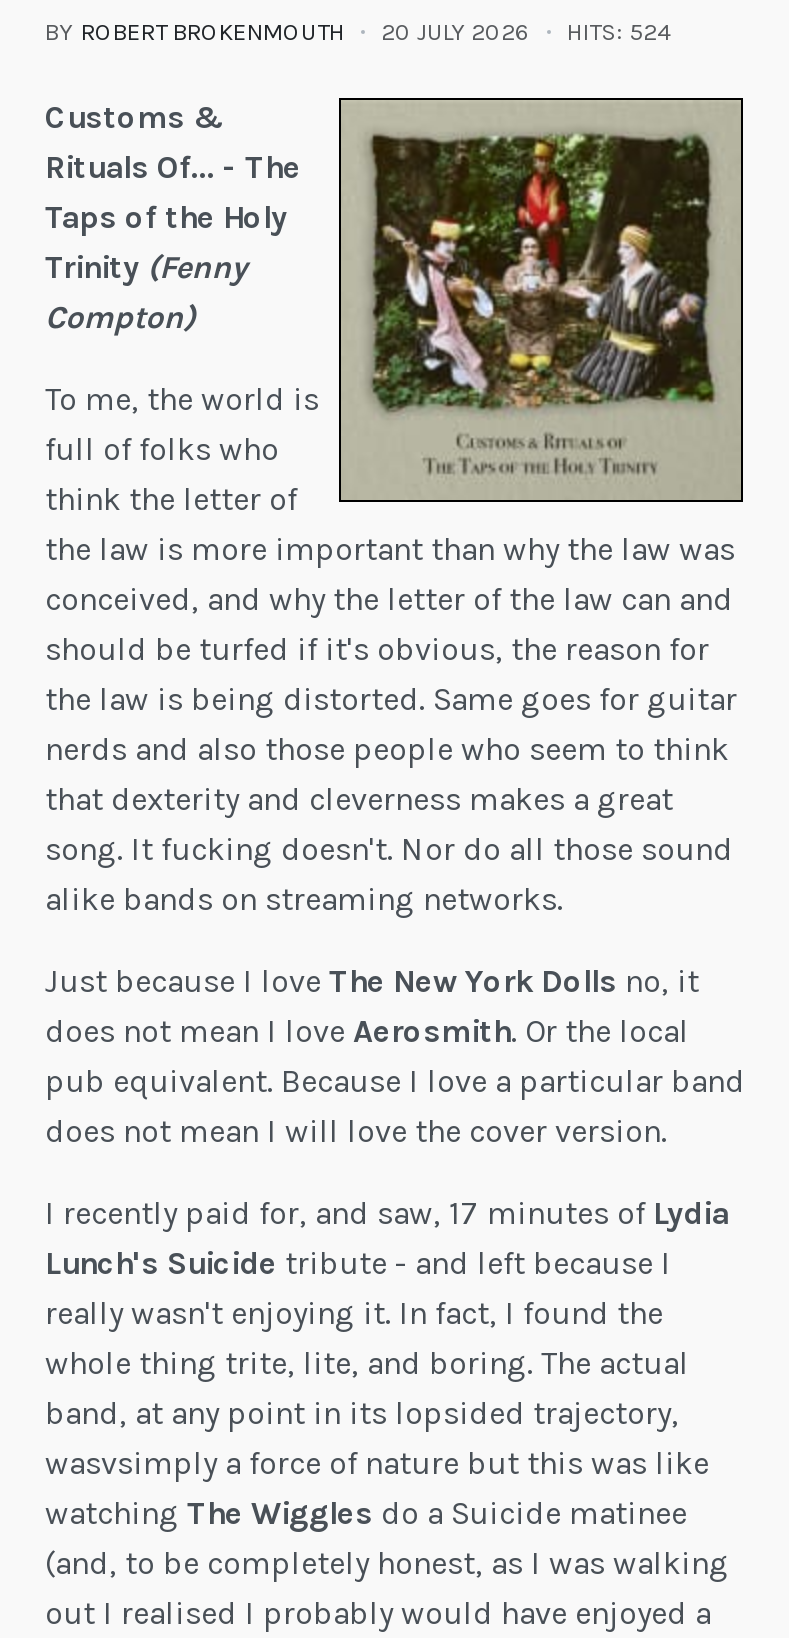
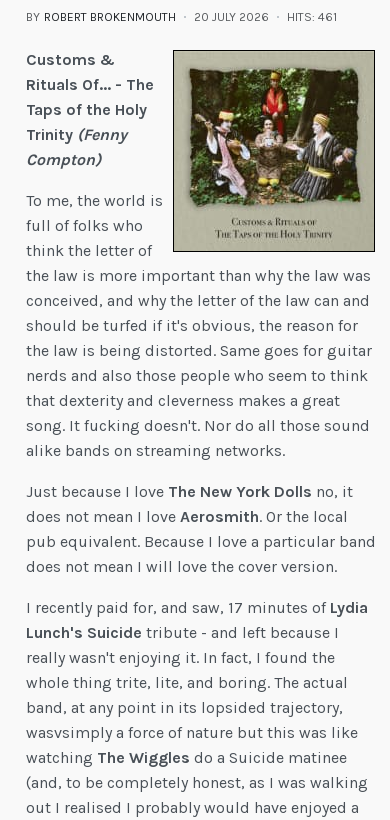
- BY ROBERT BROKENMOUTH 20 JULY 2026 HITS: 524
+ BY ROBERT BROKENMOUTH 20 JULY 2026 HITS: 461
